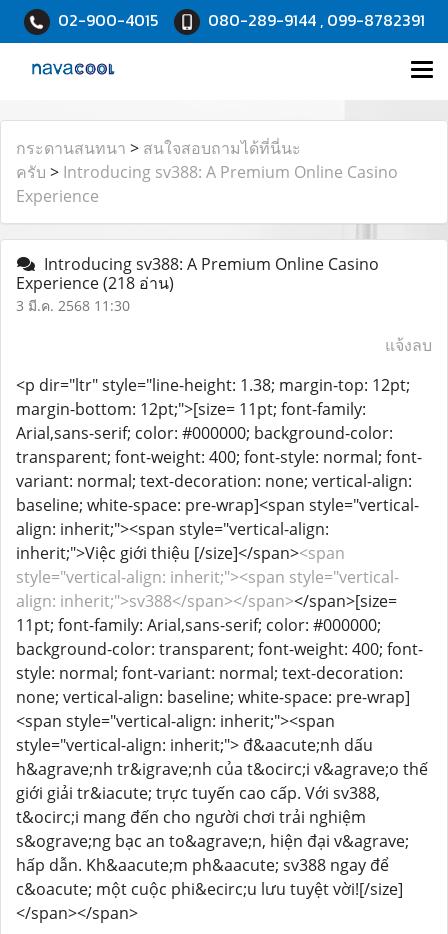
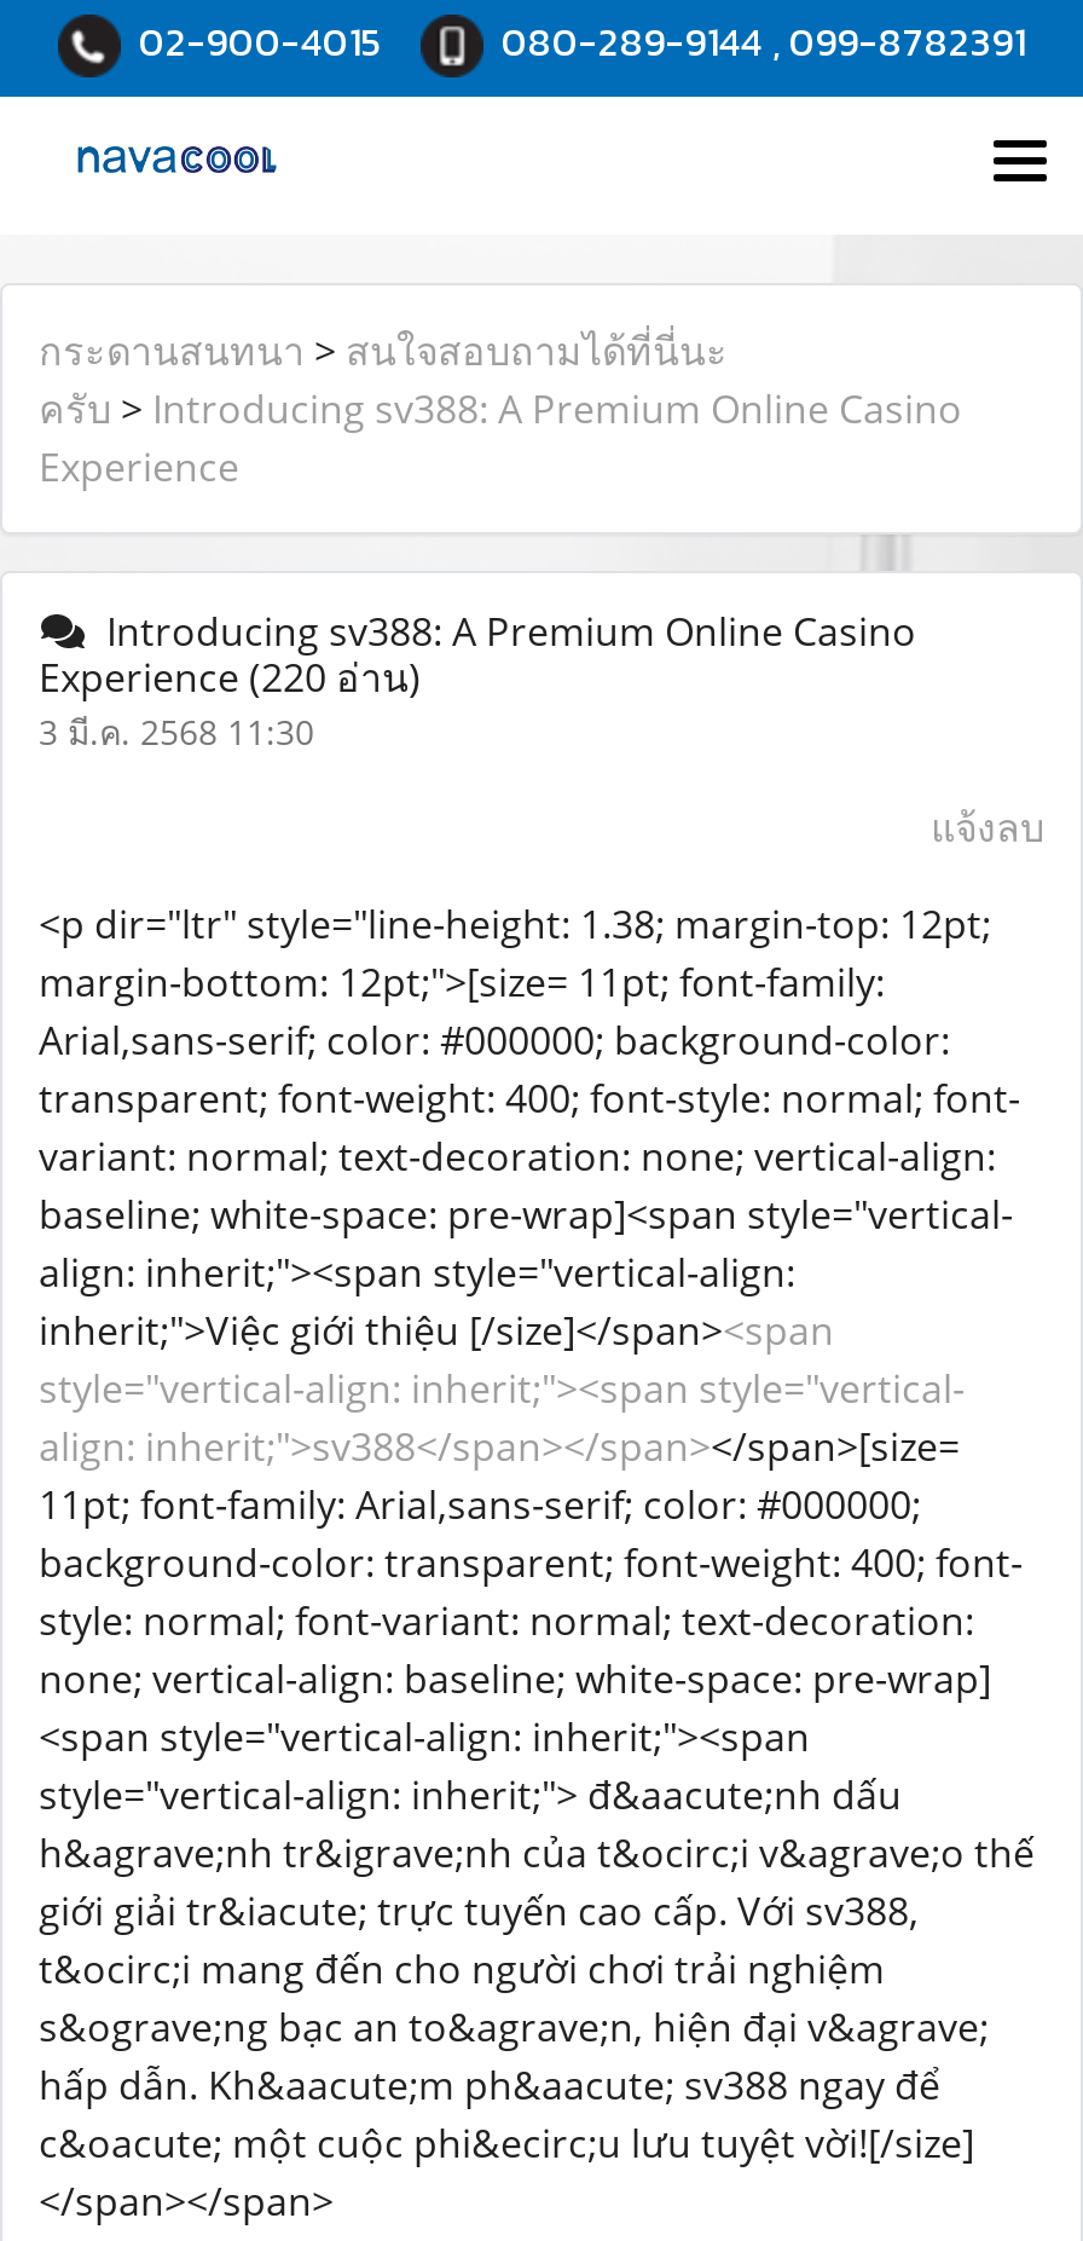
- Experience (218 อ่าน)
+ Experience (220 อ่าน)
